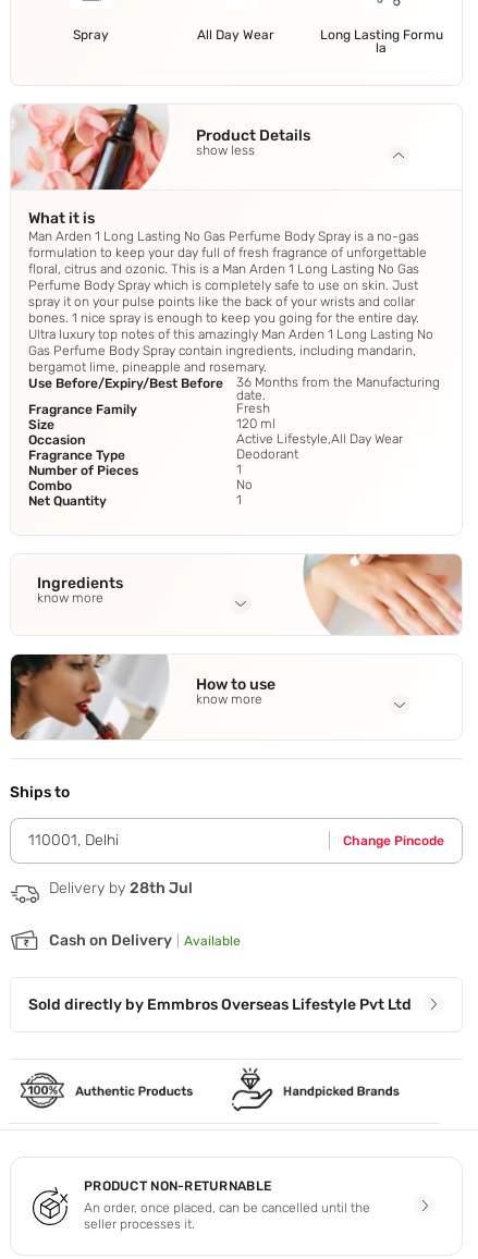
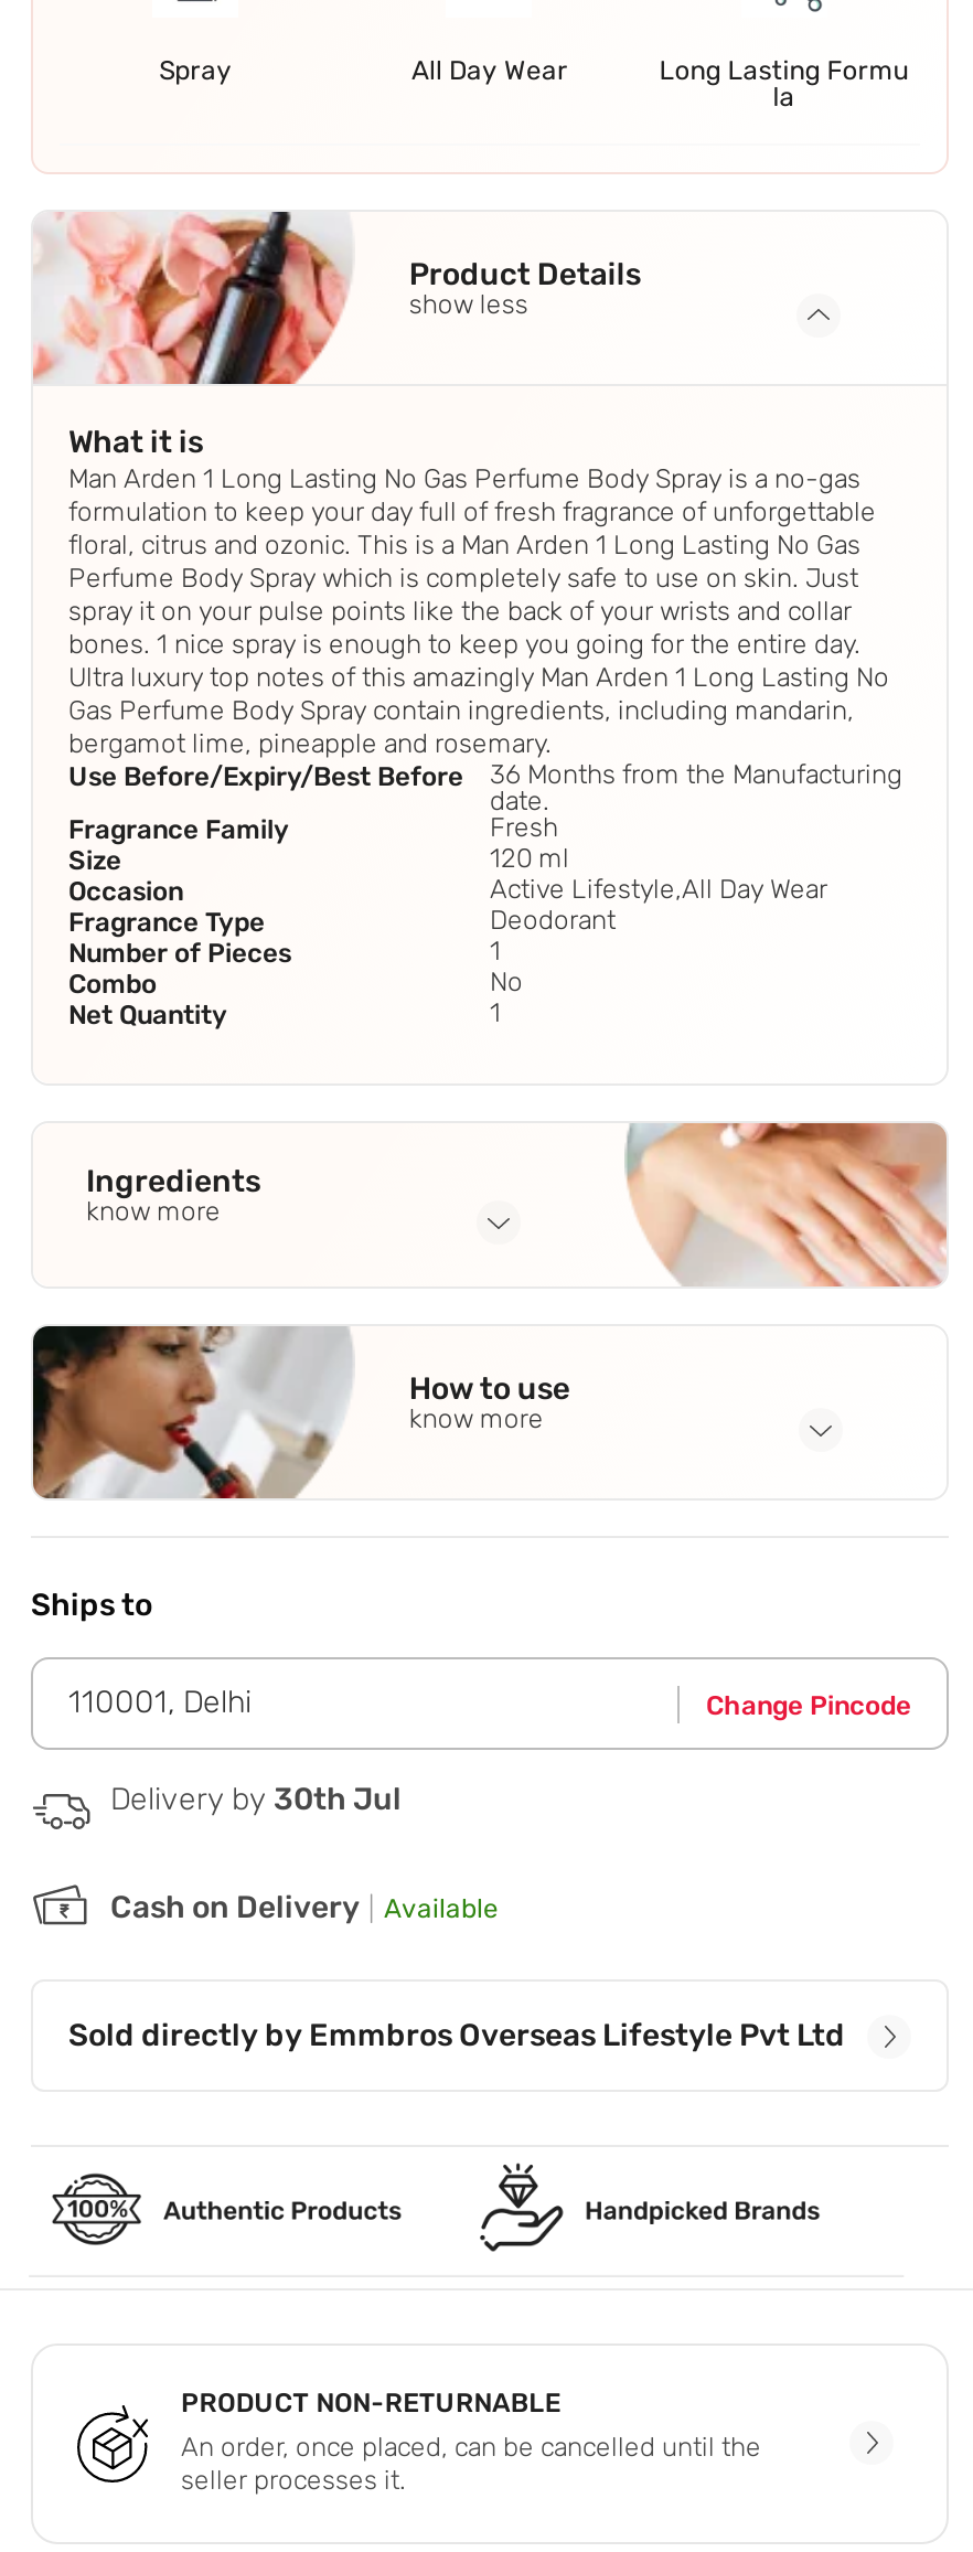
- Delivery by 28th Jul
+ Delivery by 30th Jul
